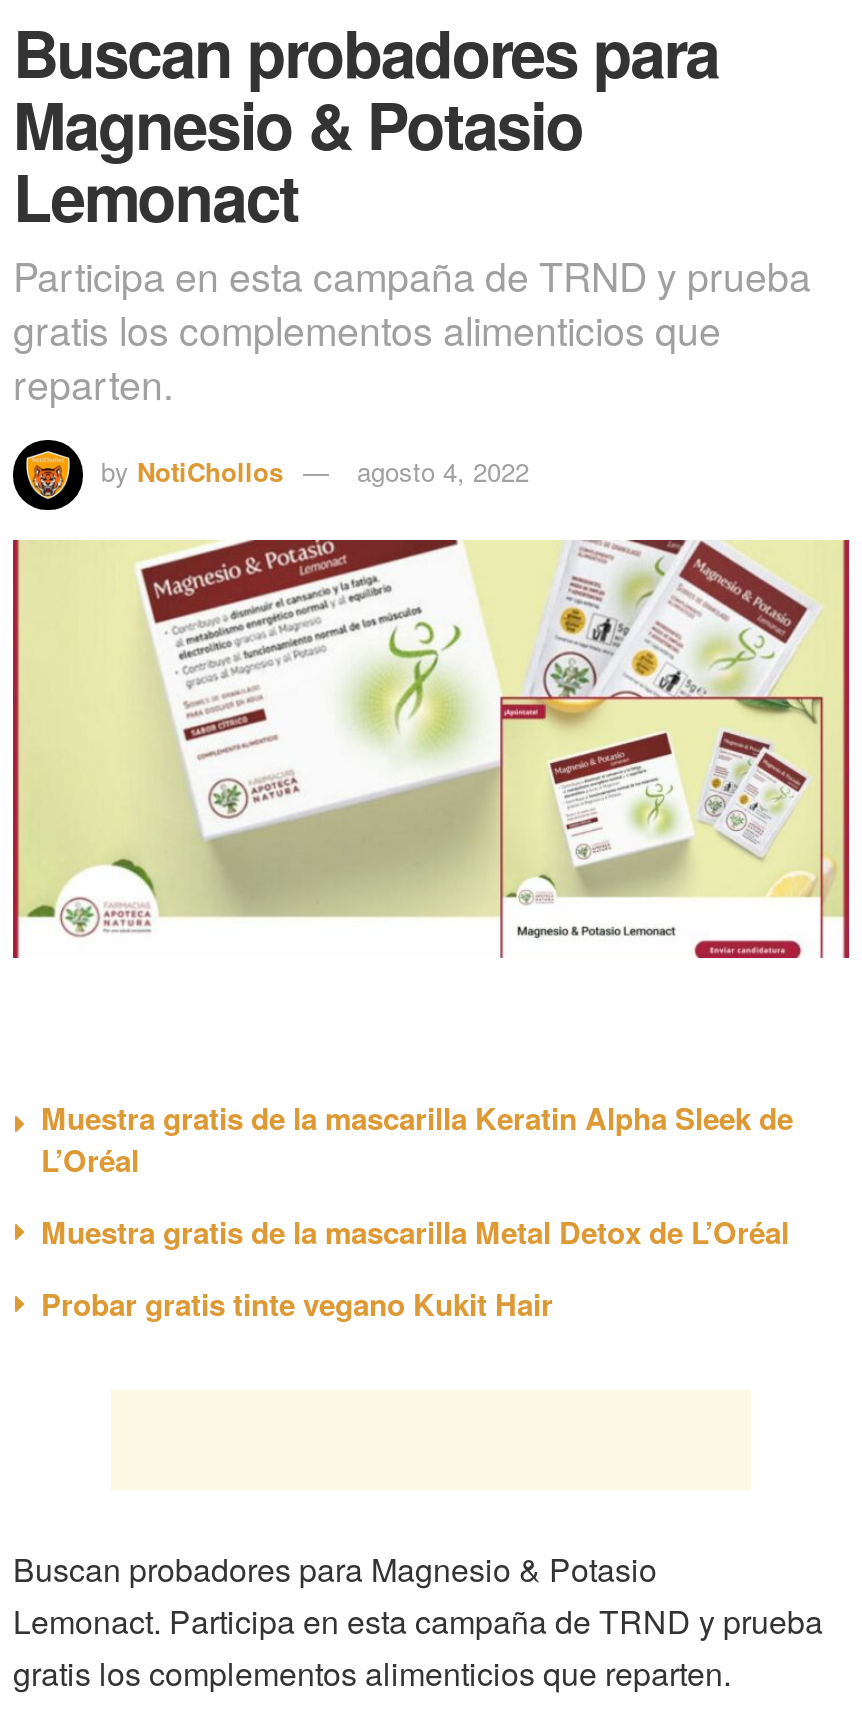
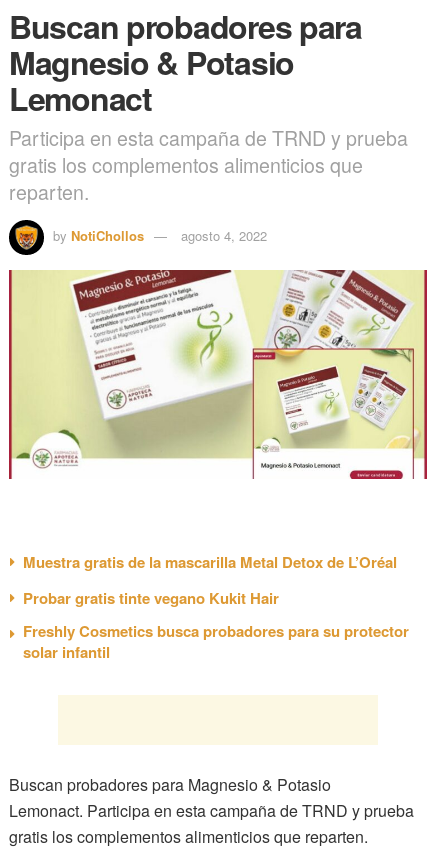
- Muestra gratis de la mascarilla Keratin Alpha Sleek de
- L’Oréal

moved up: Muestra gratis de la mascarilla Metal Detox de L’Oréal | Probar gratis tinte vegano Kukit Hair

+ Freshly Cosmetics busca probadores para su protector
+ solar infantil
